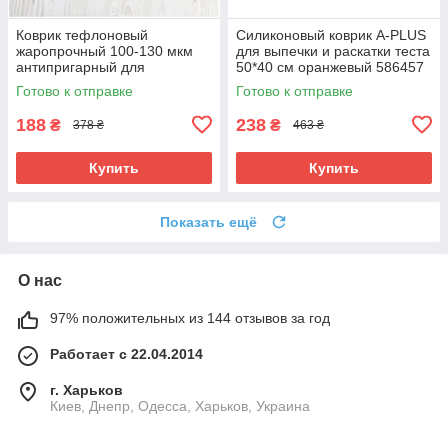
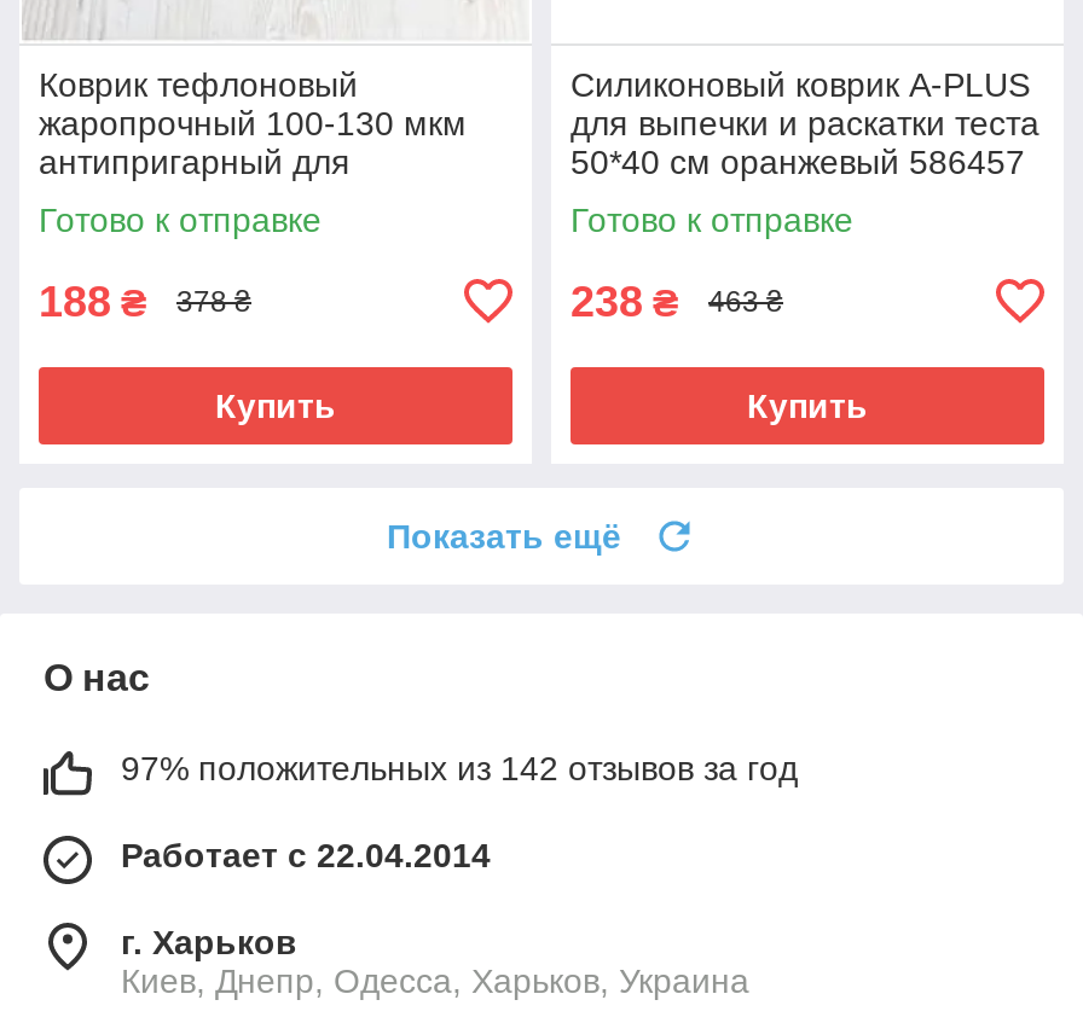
- 97% положительных из 144 отзывов за год
+ 97% положительных из 142 отзывов за год
